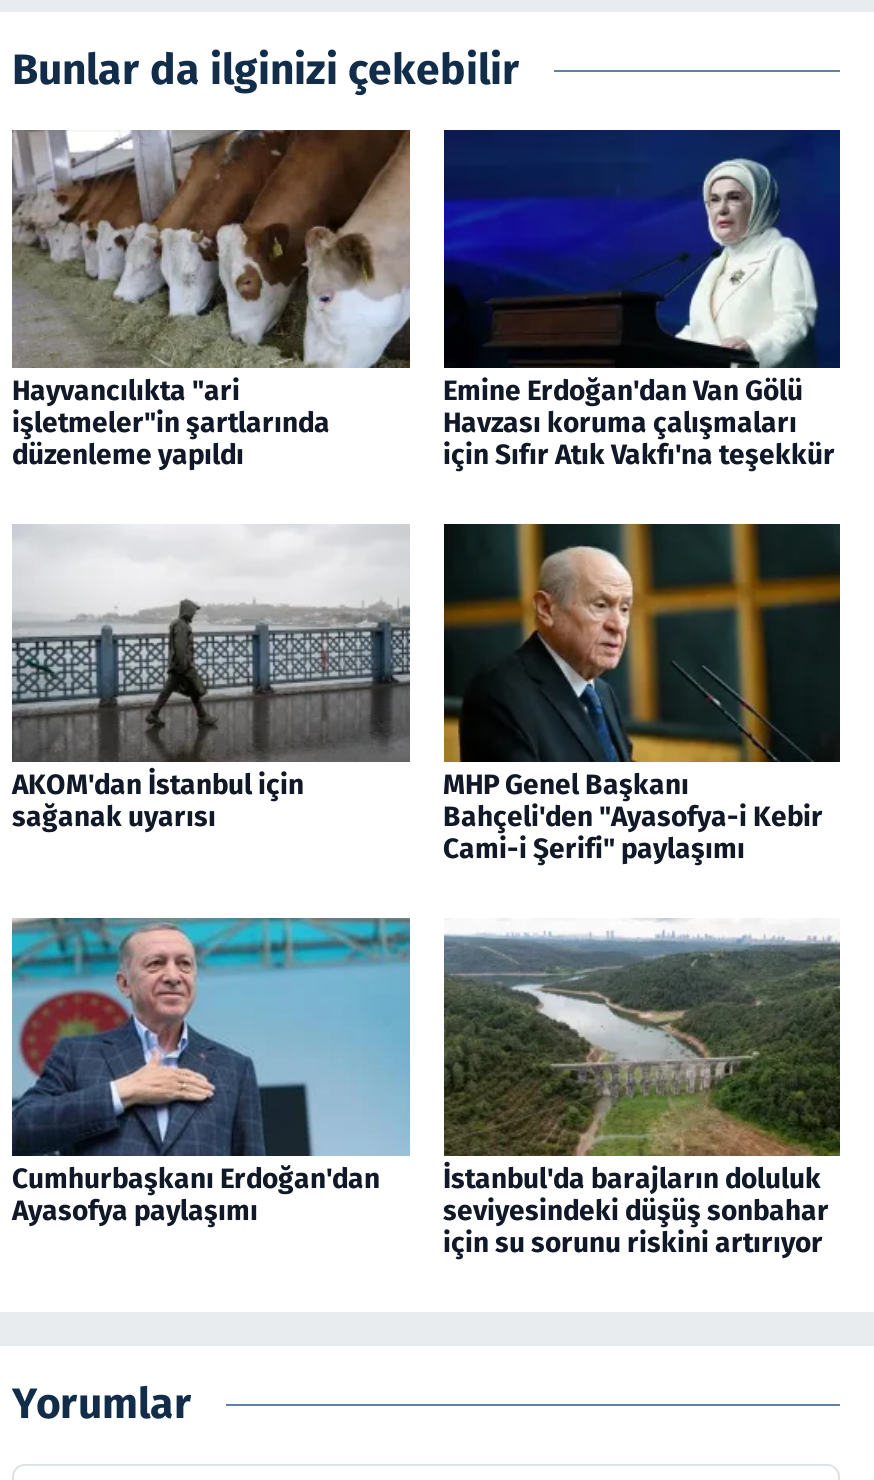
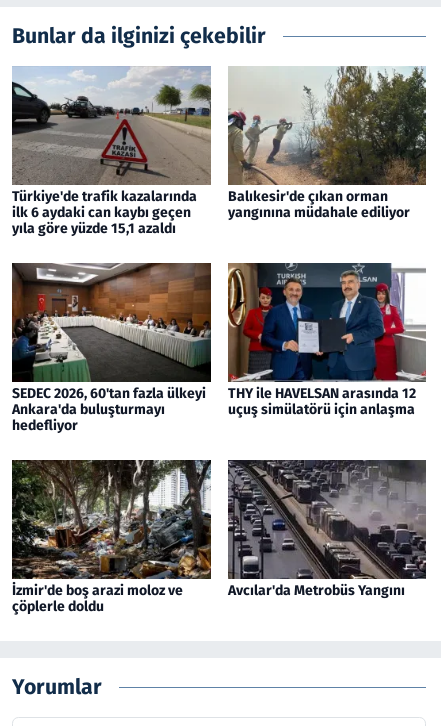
- [image]
- Hayvancılıkta "ari
- işletmeler"in şartlarında
- düzenleme yapıldı
+ [image]
+ Türkiye'de trafik kazalarında
+ ilk 6 aydaki can kaybı geçen
+ yıla göre yüzde 15,1 azaldı

- [image]
- Emine Erdoğan'dan Van Gölü
- Havzası koruma çalışmaları
- için Sıfır Atık Vakfı'na teşekkür
+ [image]
+ Balıkesir'de çıkan orman
+ yangınına müdahale ediliyor

- [image]
- AKOM'dan İstanbul için
- sağanak uyarısı
+ [image]
+ SEDEC 2026, 60'tan fazla ülkeyi
+ Ankara'da buluşturmayı
+ hedefliyor

- [image]
- MHP Genel Başkanı
- Bahçeli'den "Ayasofya-i Kebir
- Cami-i Şerifi" paylaşımı
+ [image]
+ THY ile HAVELSAN arasında 12
+ uçuş simülatörü için anlaşma

- [image]
- Cumhurbaşkanı Erdoğan'dan
- Ayasofya paylaşımı
+ [image]
+ İzmir'de boş arazi moloz ve
+ çöplerle doldu

- [image]
- İstanbul'da barajların doluluk
- seviyesindeki düşüş sonbahar
- için su sorunu riskini artırıyor
+ [image]
+ Avcılar'da Metrobüs Yangını
